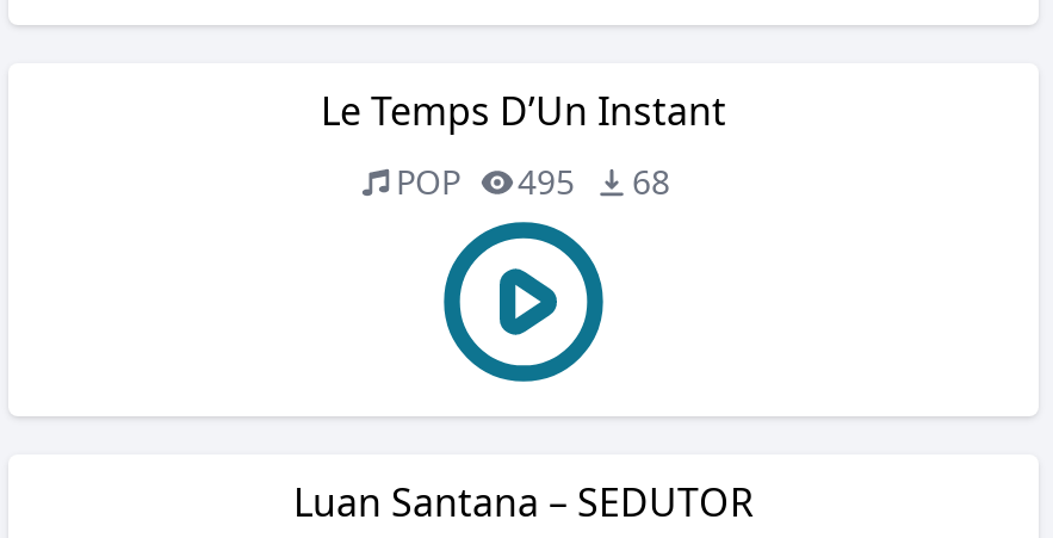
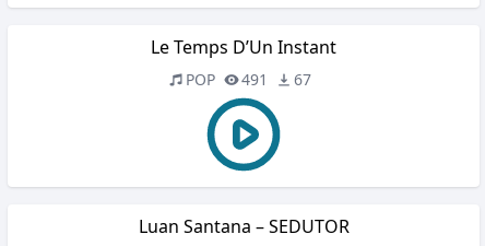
- 495
+ 491

- 68
+ 67
